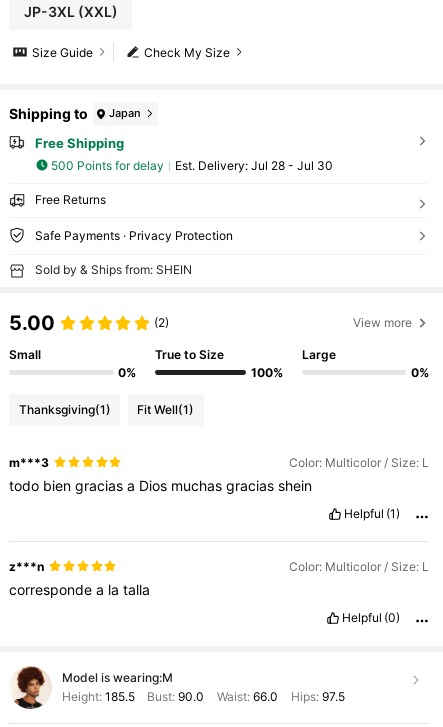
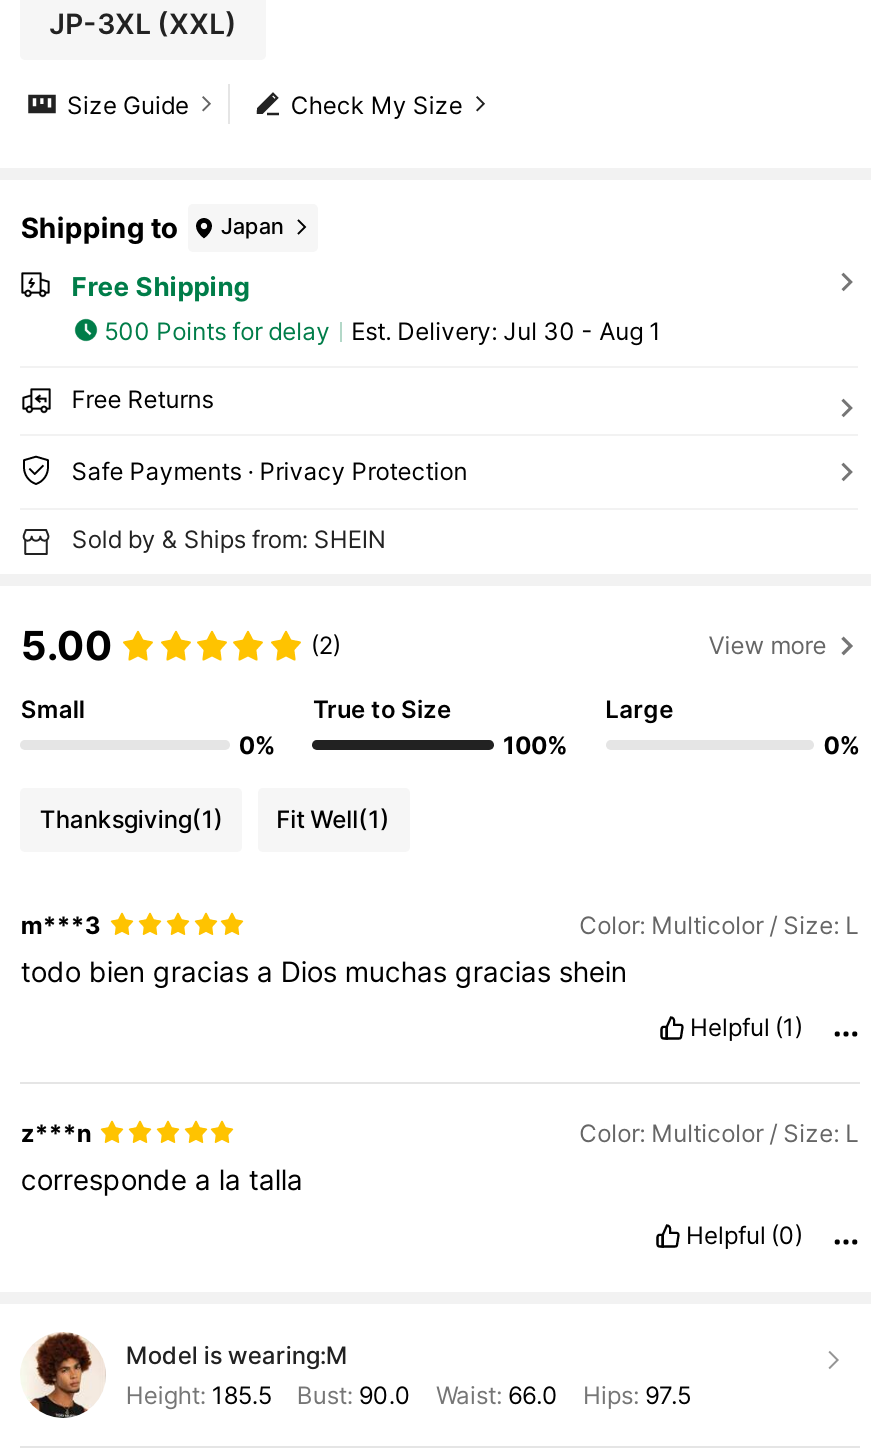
- Est. Delivery: Jul 28 - Jul 30
+ Est. Delivery: Jul 30 - Aug 1
